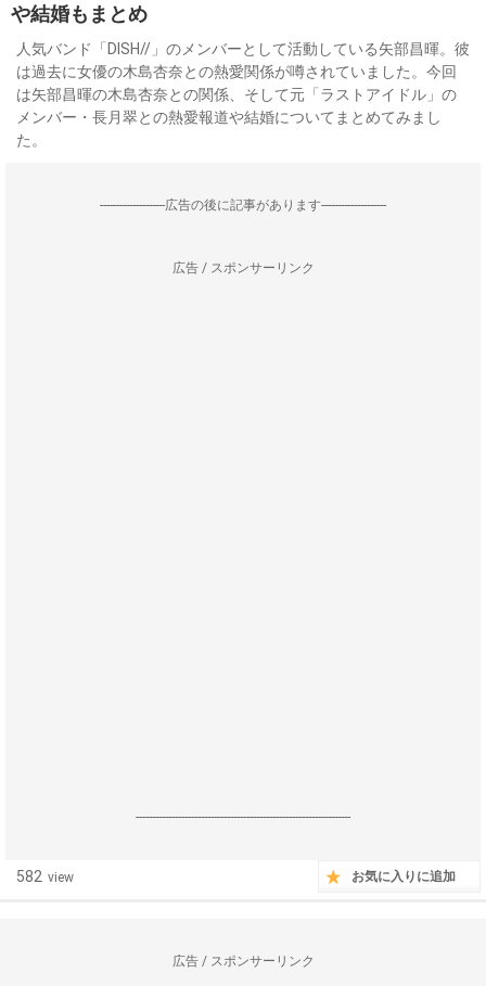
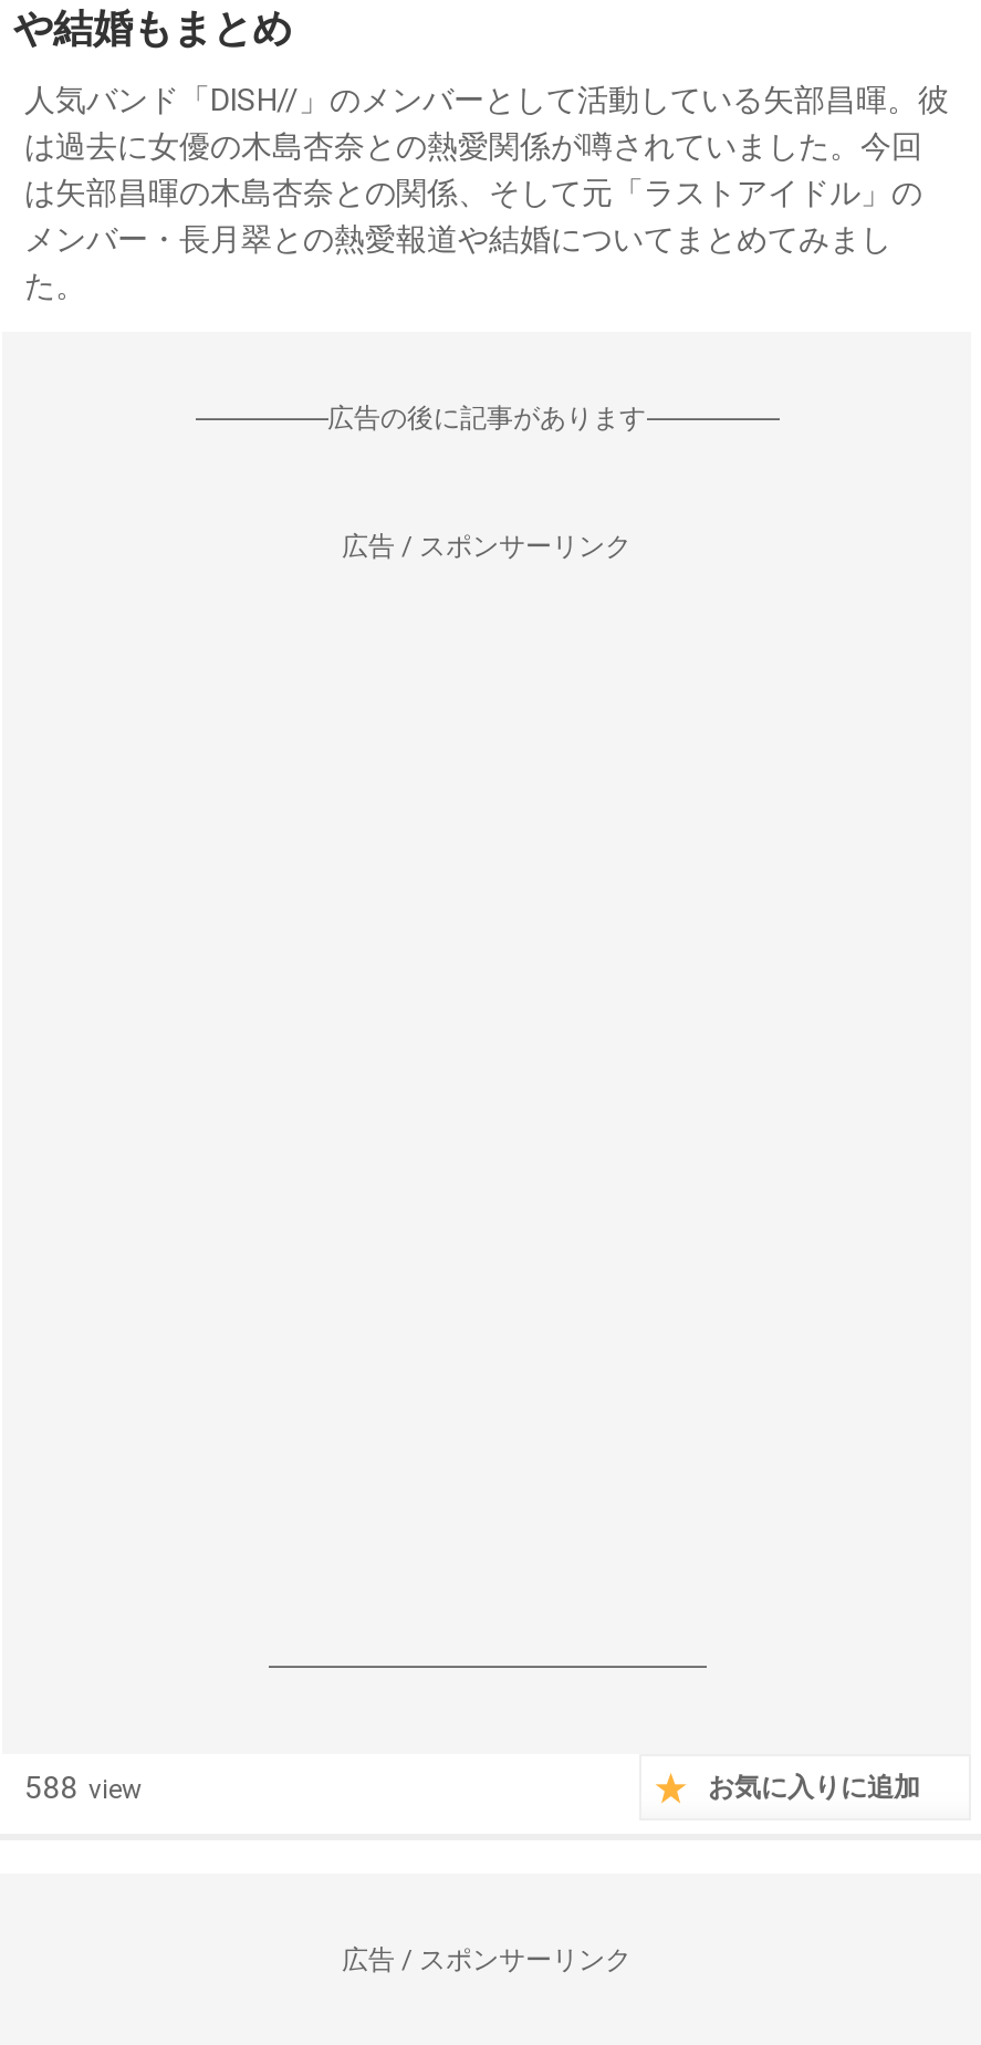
- 582 view
+ 588 view
